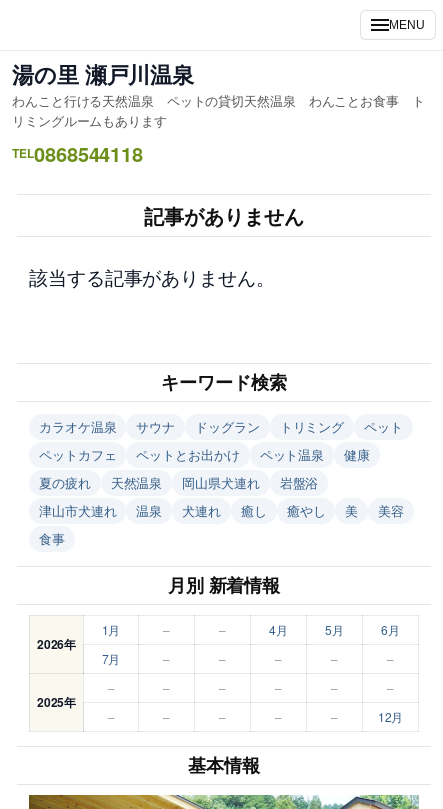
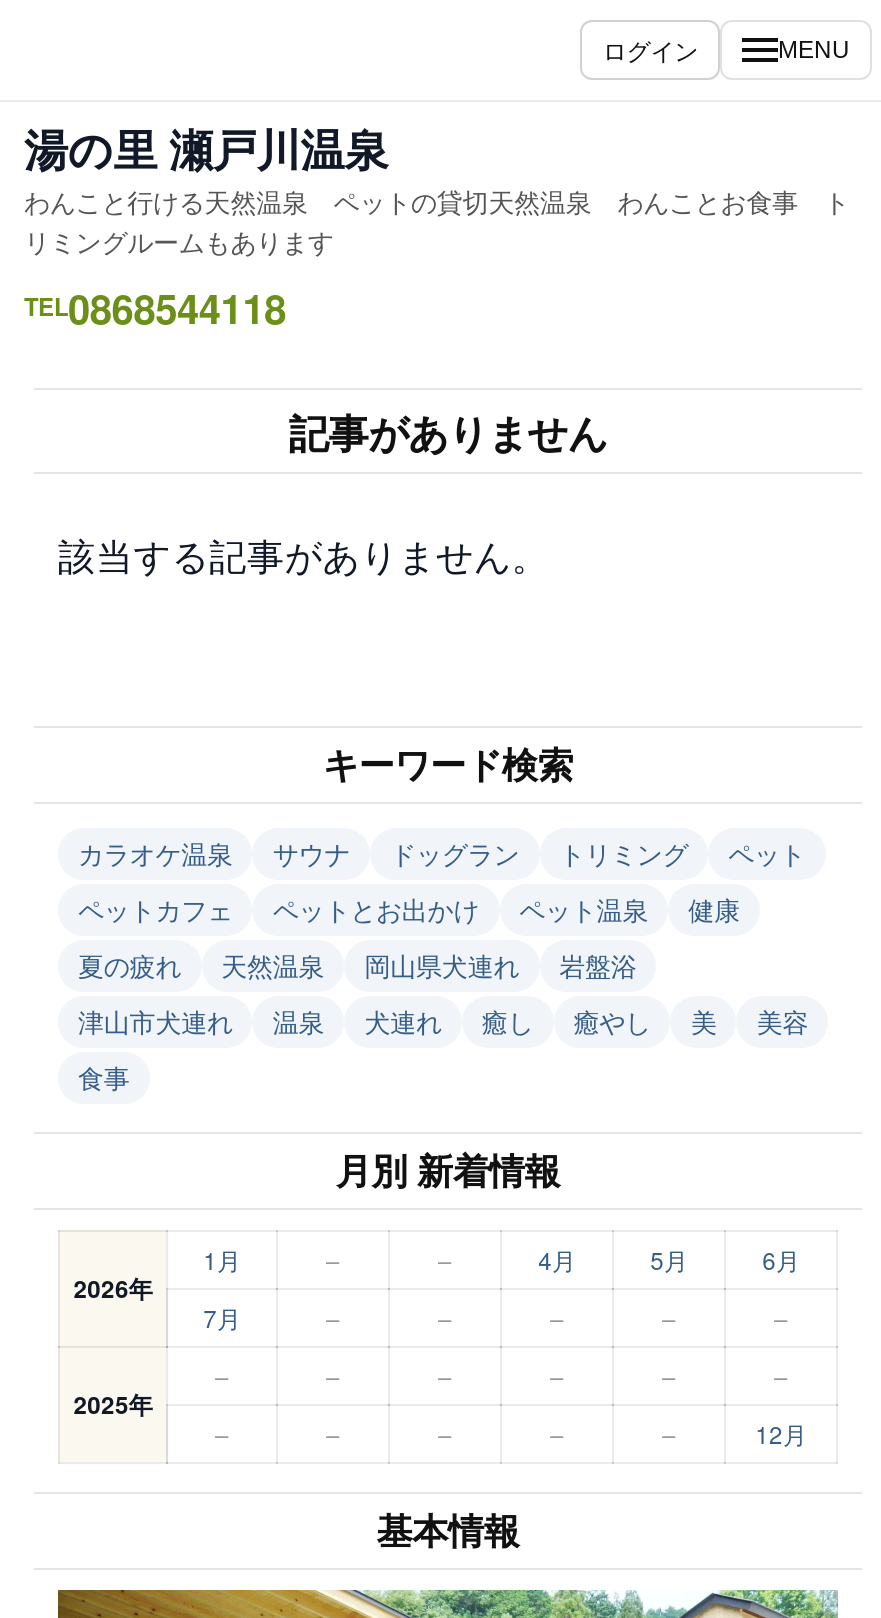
+ ログイン
